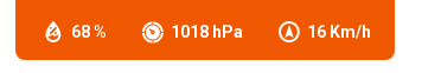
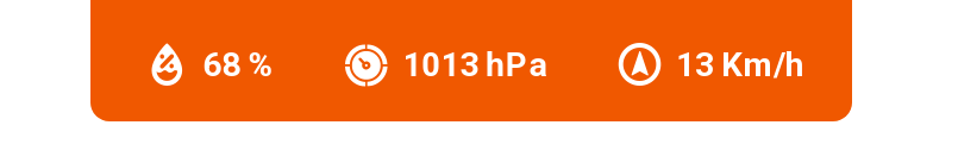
- 1018 hPa
+ 1013 hPa

- 16 Km/h
+ 13 Km/h
